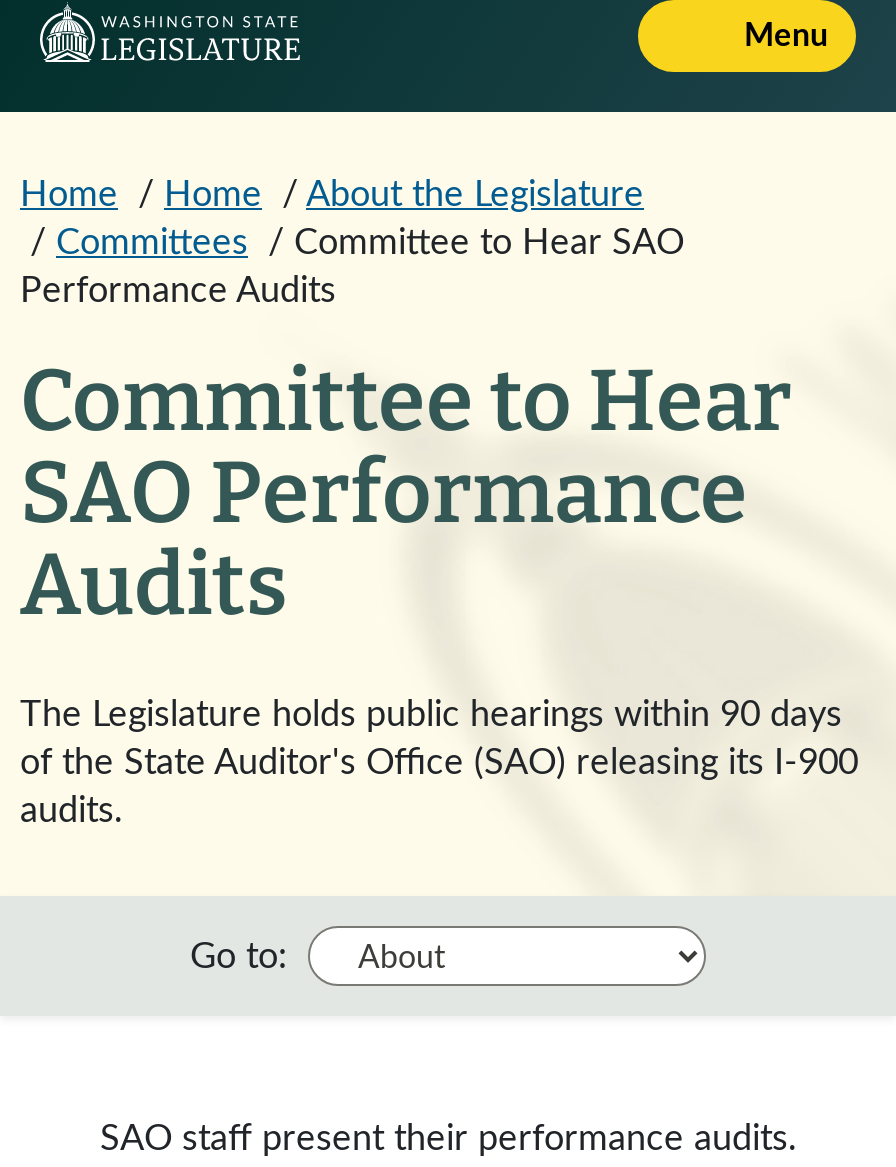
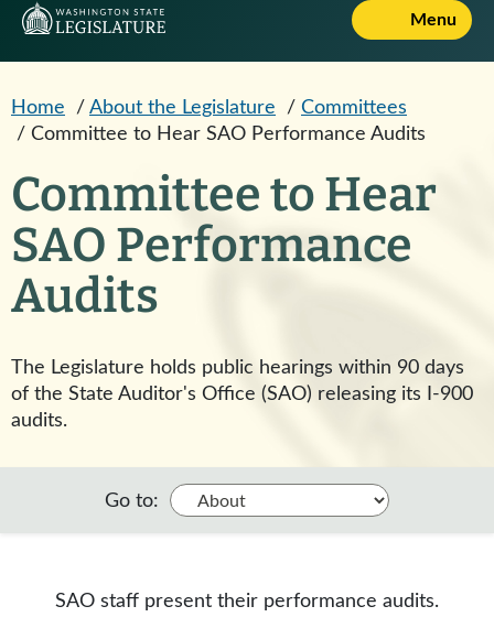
- Home / Home / About the Legislature
- / Committees / Committee to Hear SAO
- Performance Audits
+ Home / About the Legislature / Committees
+ / Committee to Hear SAO Performance Audits
